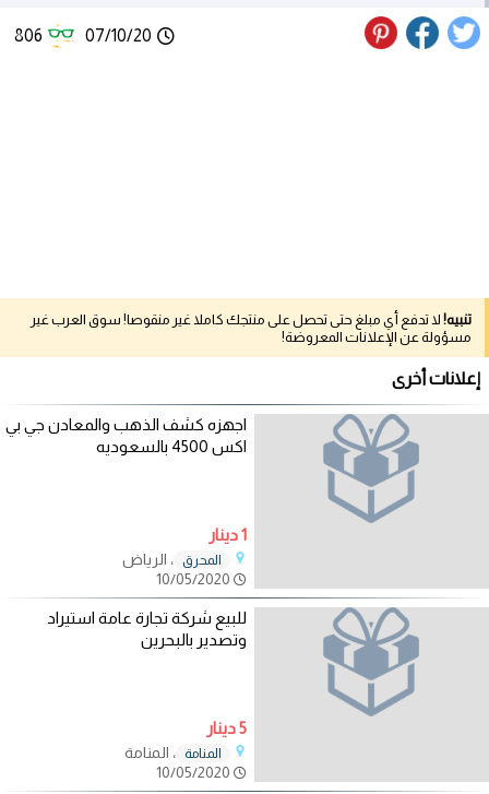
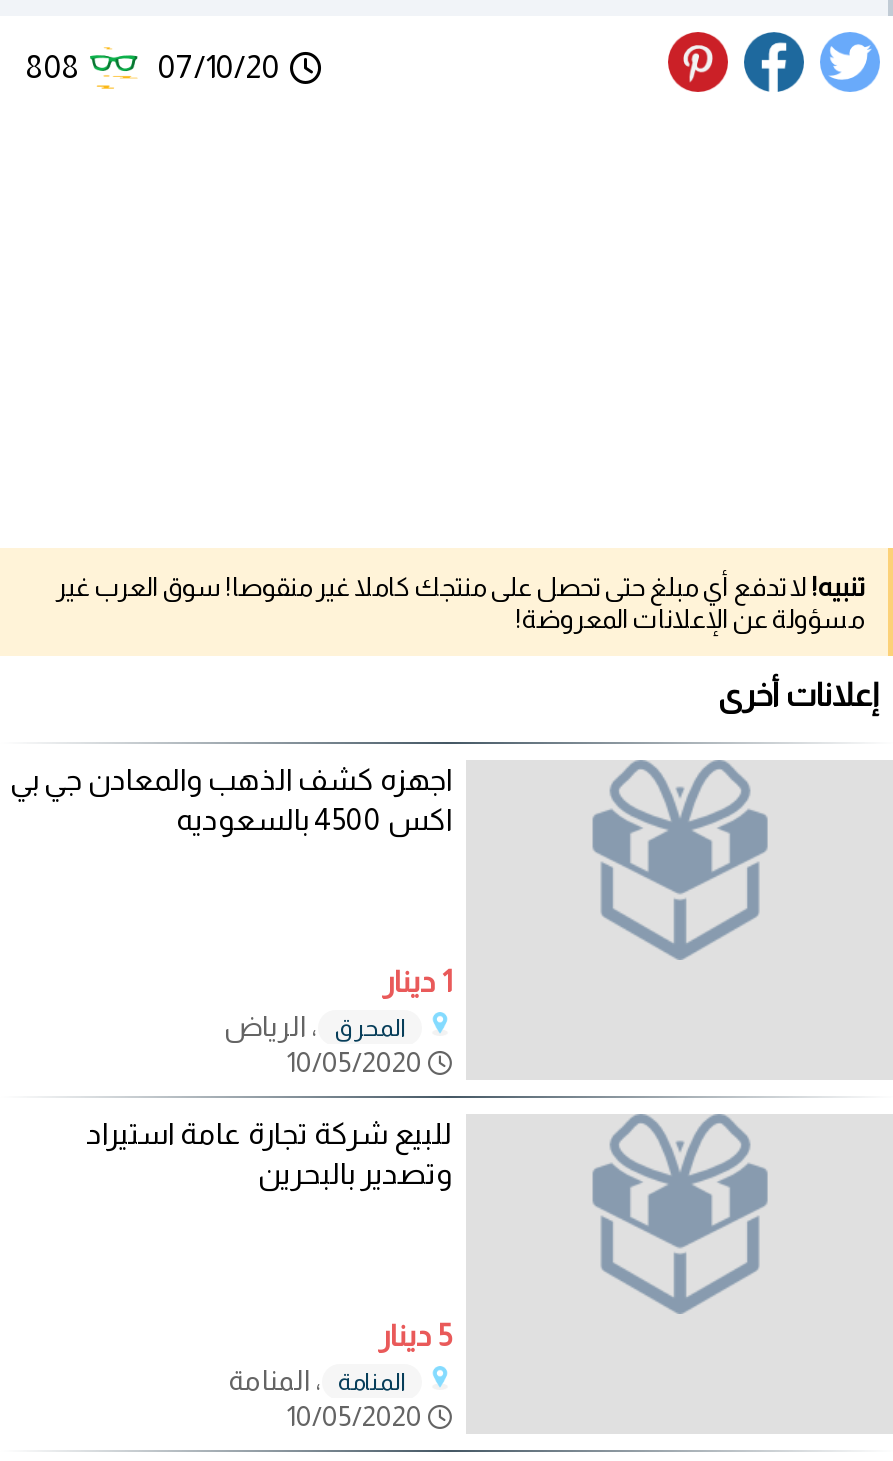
- 806
+ 808
